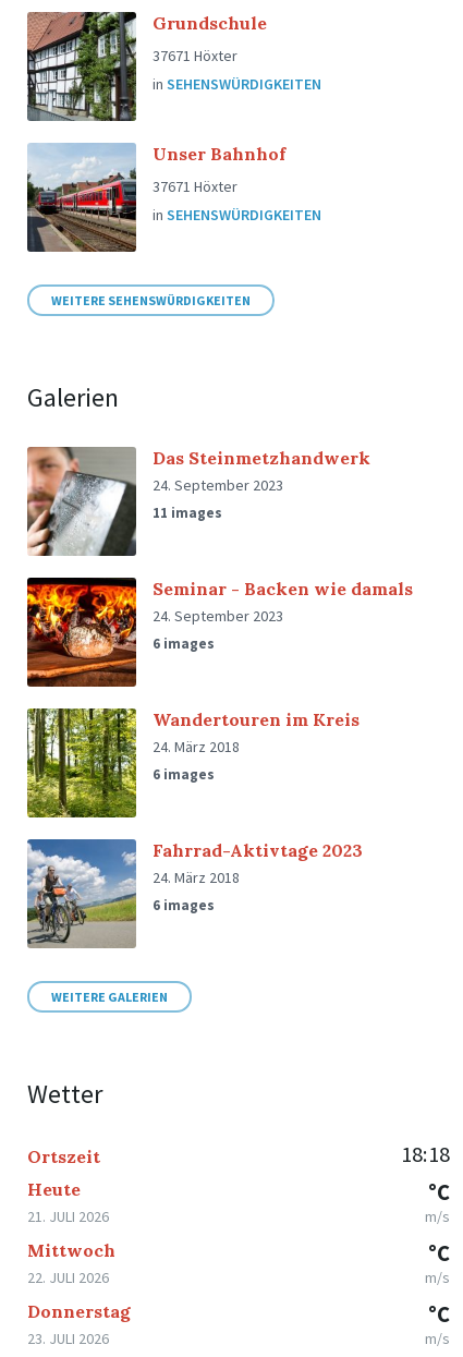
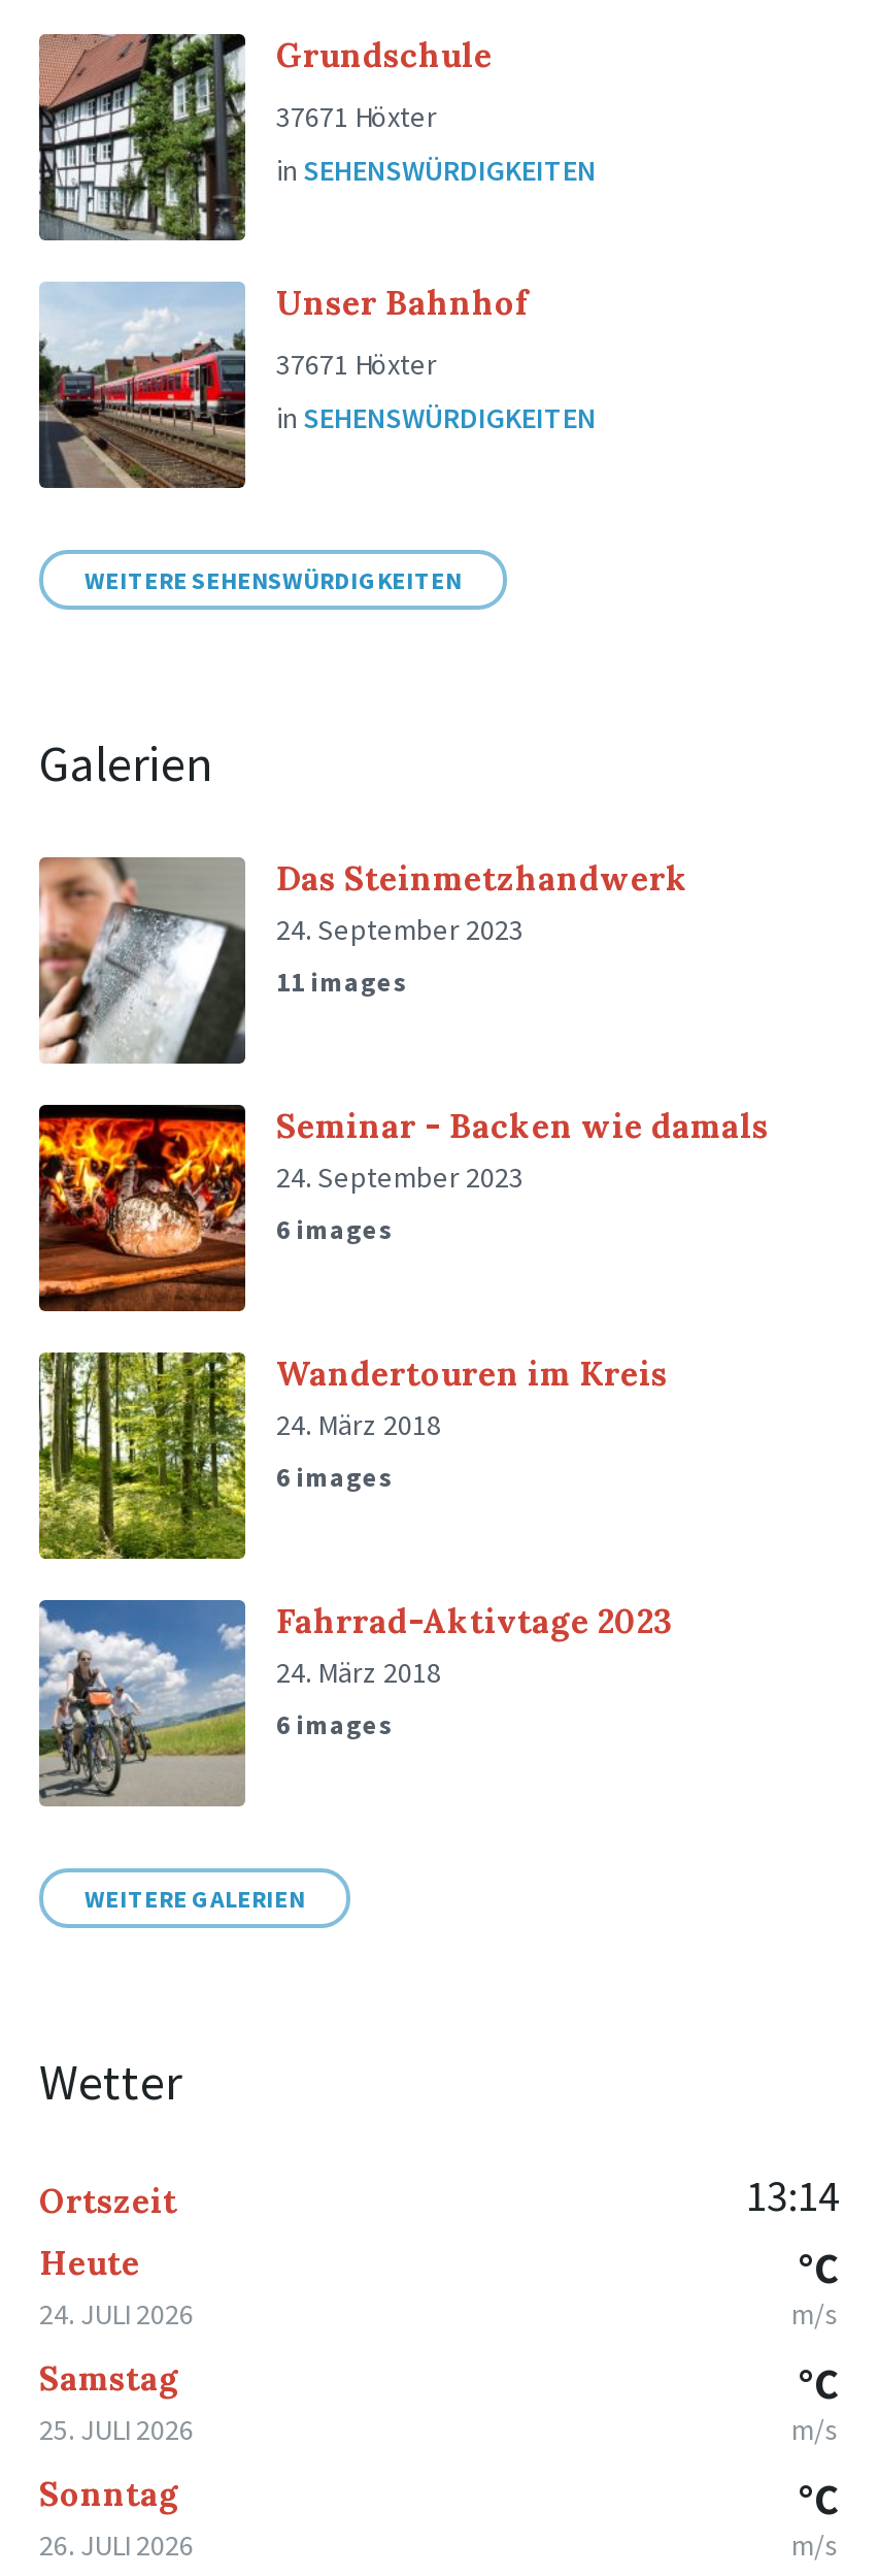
- 18:18
+ 13:14

- 21. JULI 2026
+ 24. JULI 2026

- Mittwoch
- 22. JULI 2026
+ Samstag
+ 25. JULI 2026

- Donnerstag
- 23. JULI 2026
+ Sonntag
+ 26. JULI 2026
